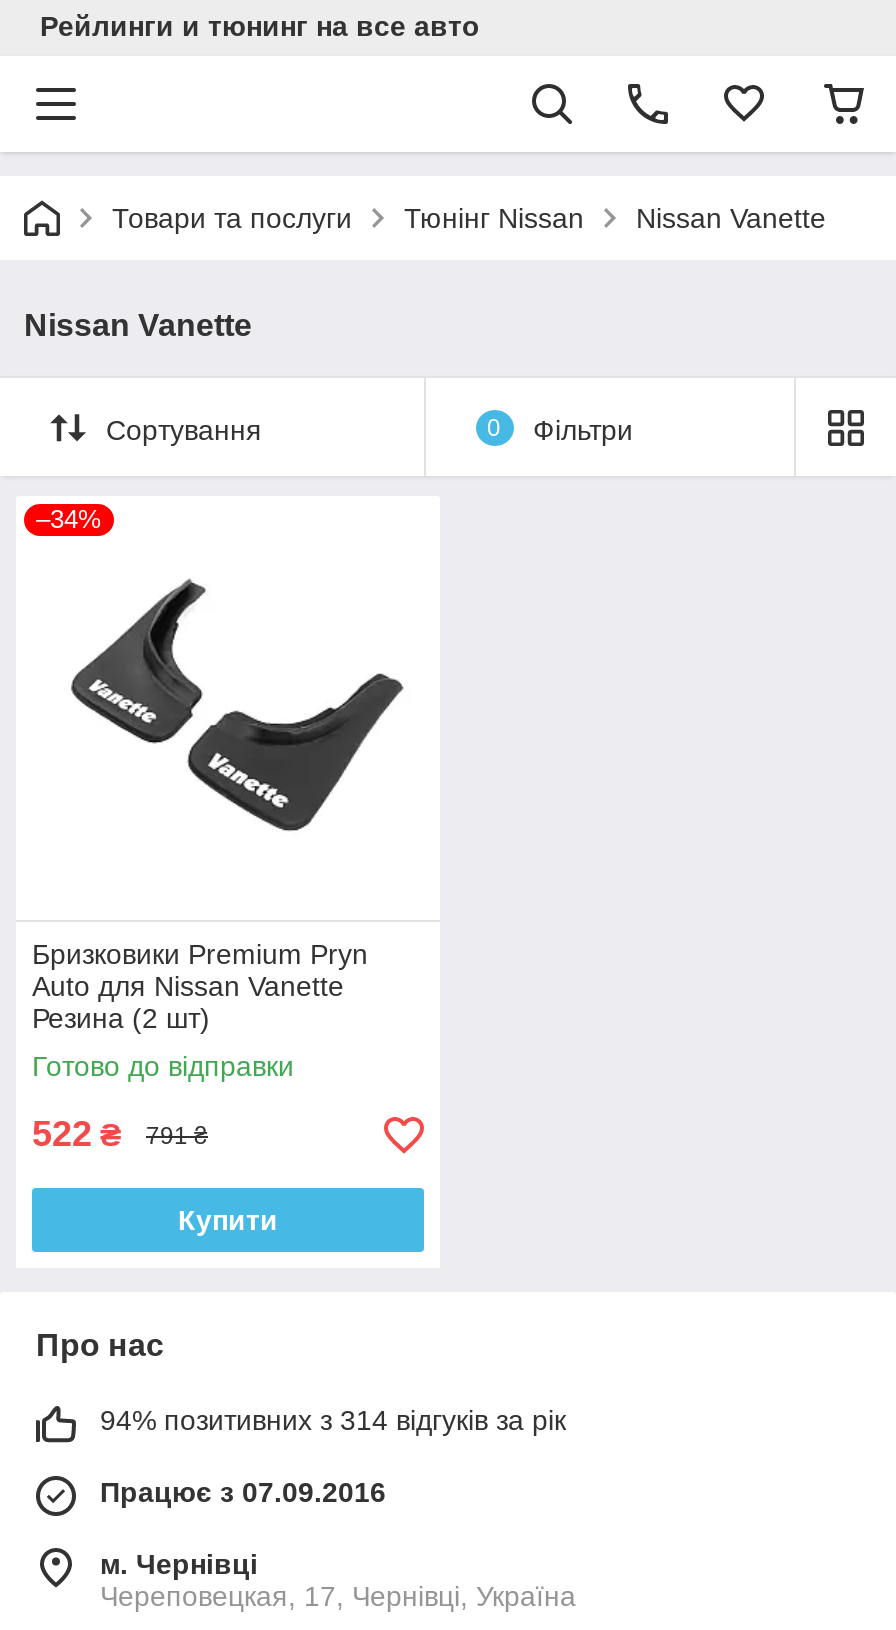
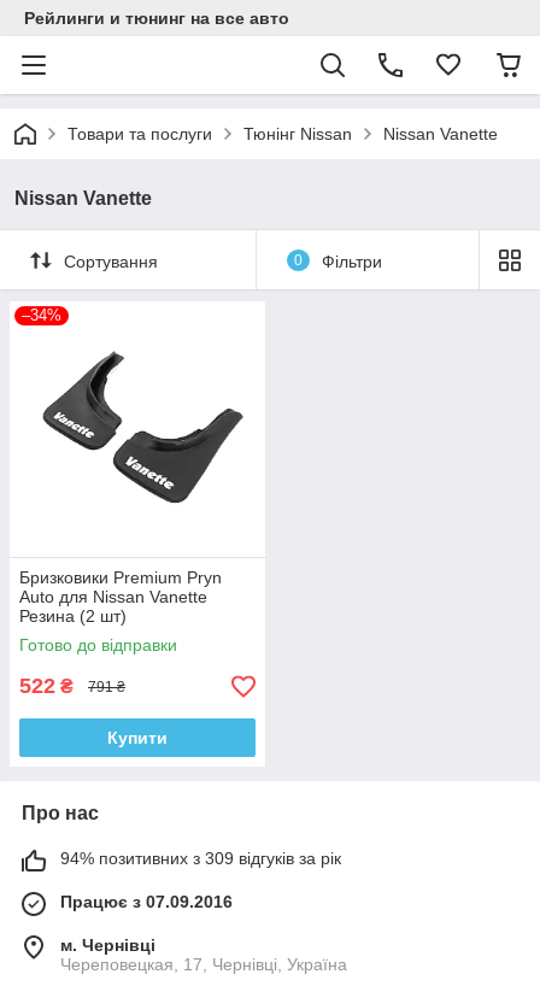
- 94% позитивних з 314 відгуків за рік
+ 94% позитивних з 309 відгуків за рік
